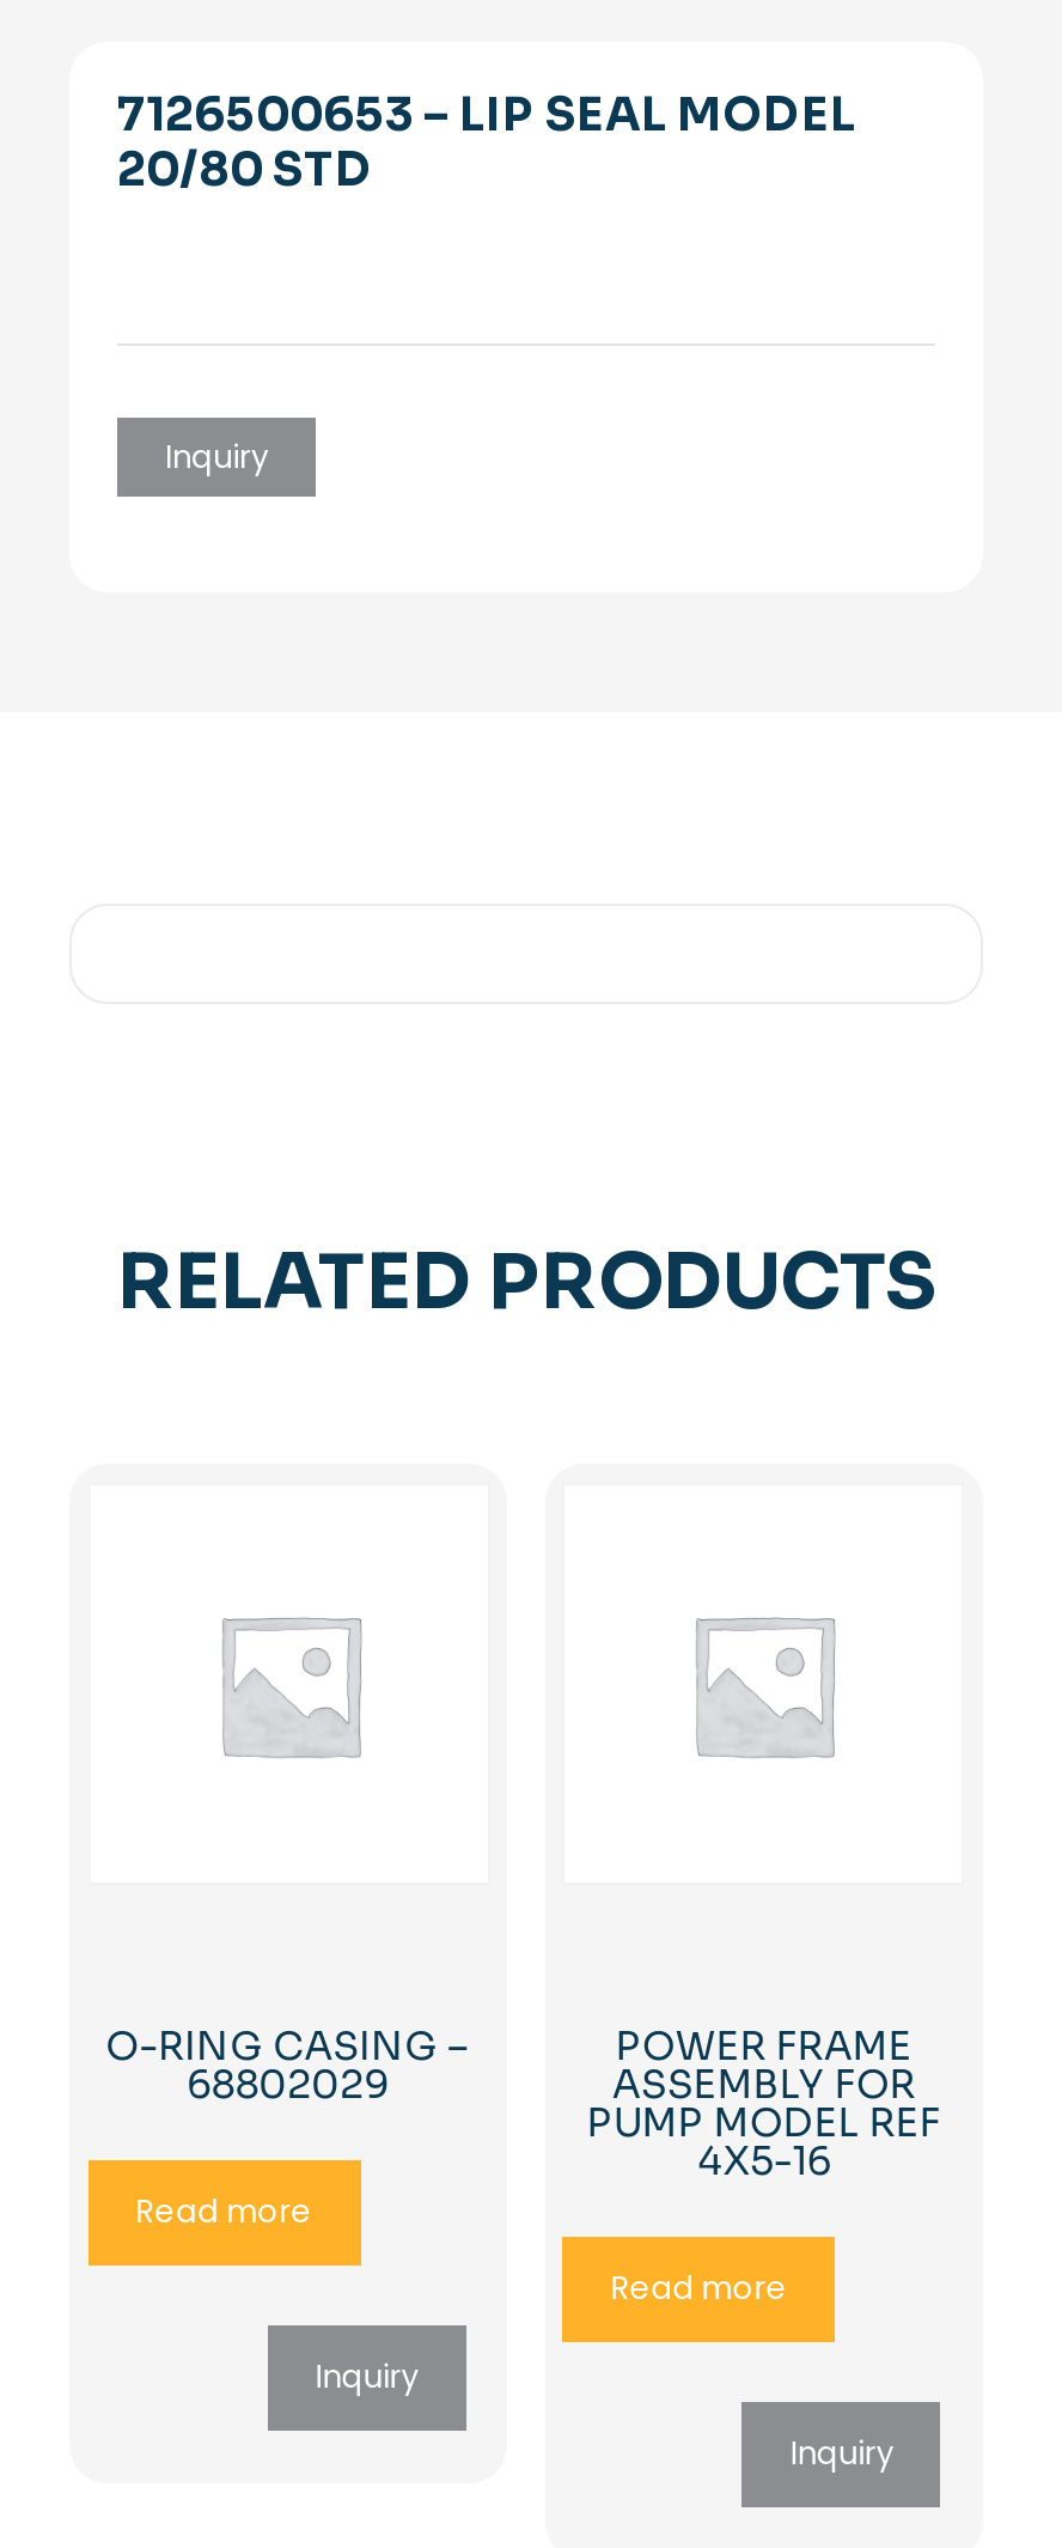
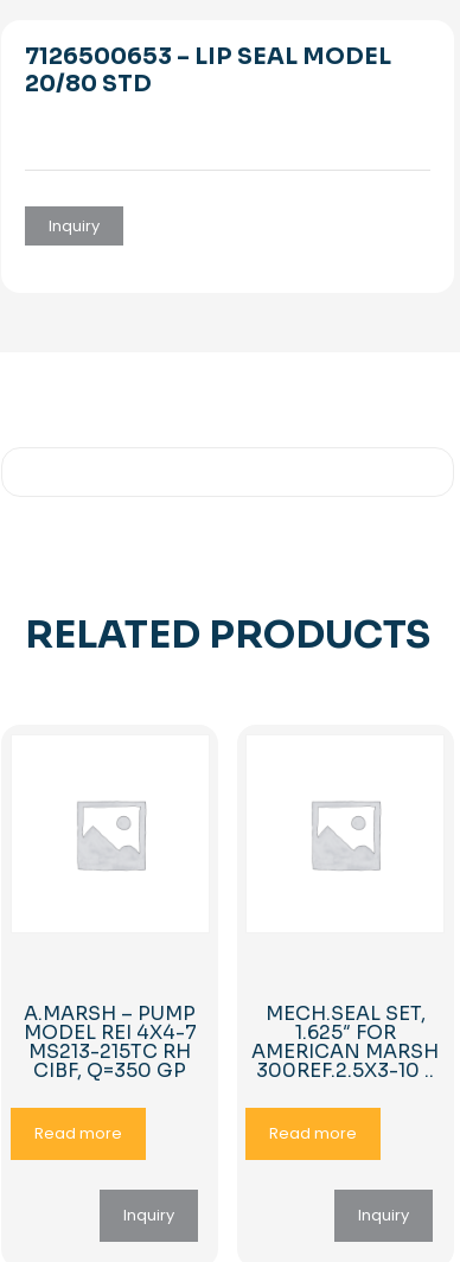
- O-RING CASING –
- 68802029
+ A.MARSH – PUMP
+ MODEL REI 4X4-7
+ MS213-215TC RH
+ CIBF, Q=350 GP

- POWER FRAME
- ASSEMBLY FOR
- PUMP MODEL REF
- 4X5-16
+ MECH.SEAL SET,
+ 1.625″ FOR
+ AMERICAN MARSH
+ 300REF.2.5X3-10 ..

moved down: Read more | Inquiry
